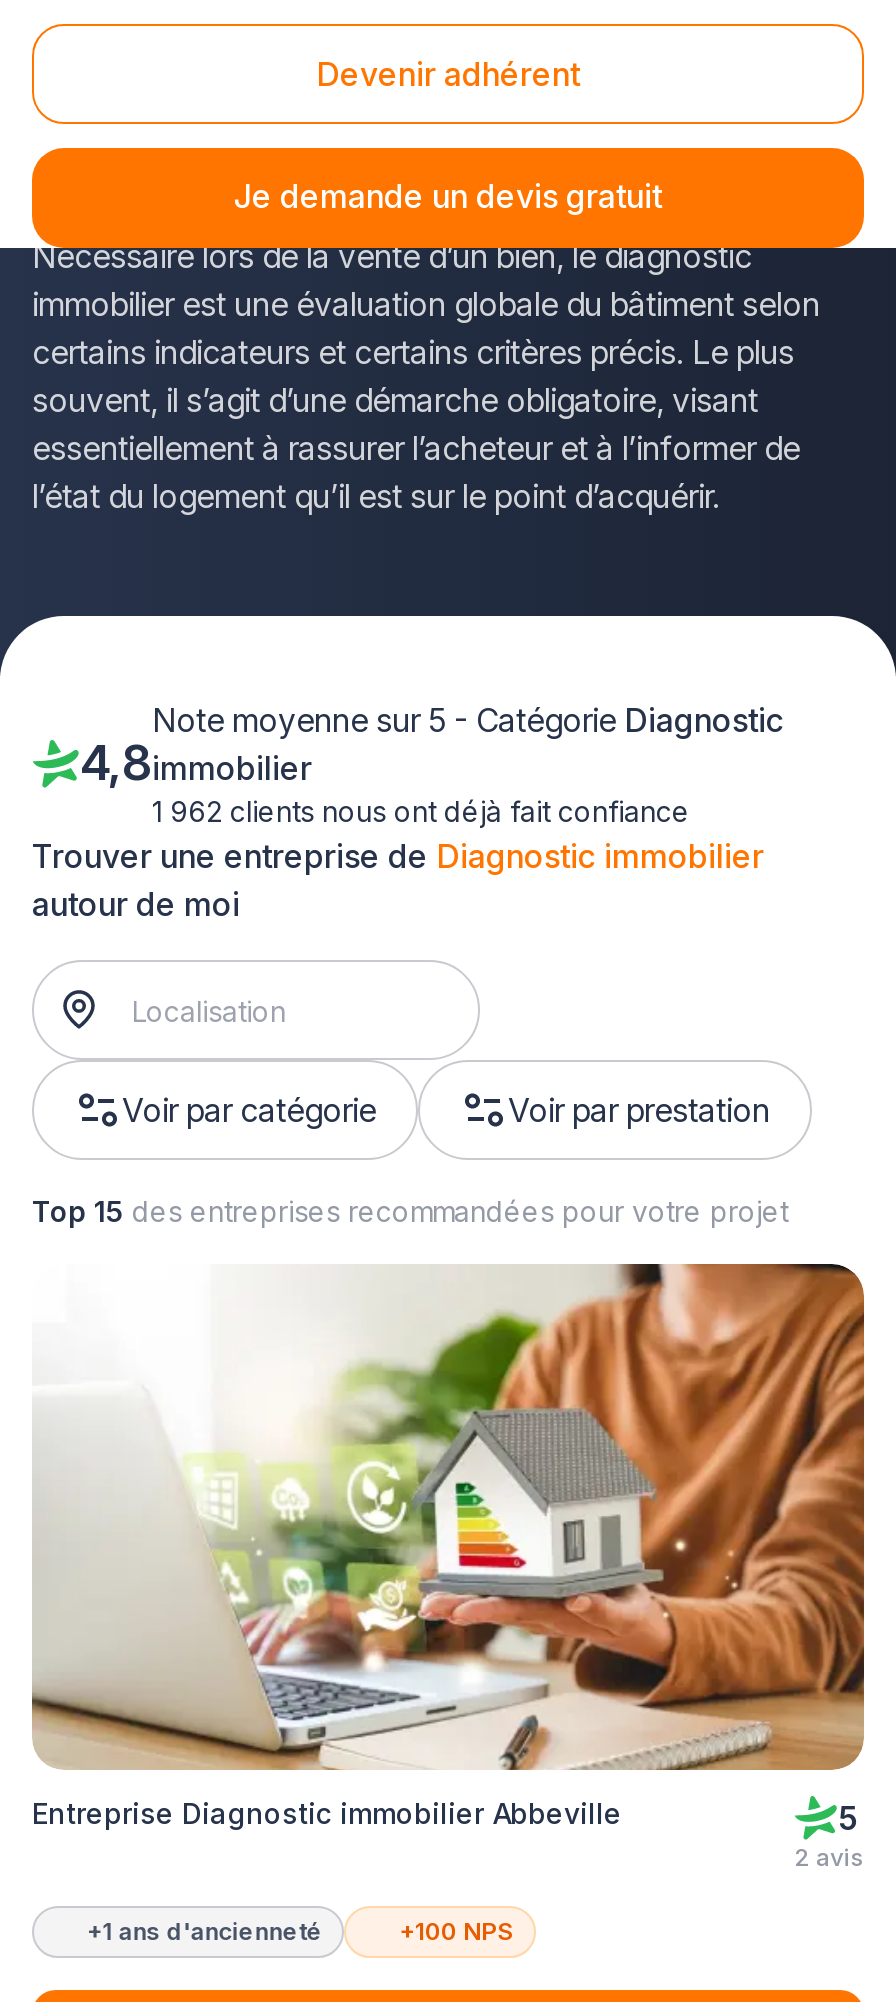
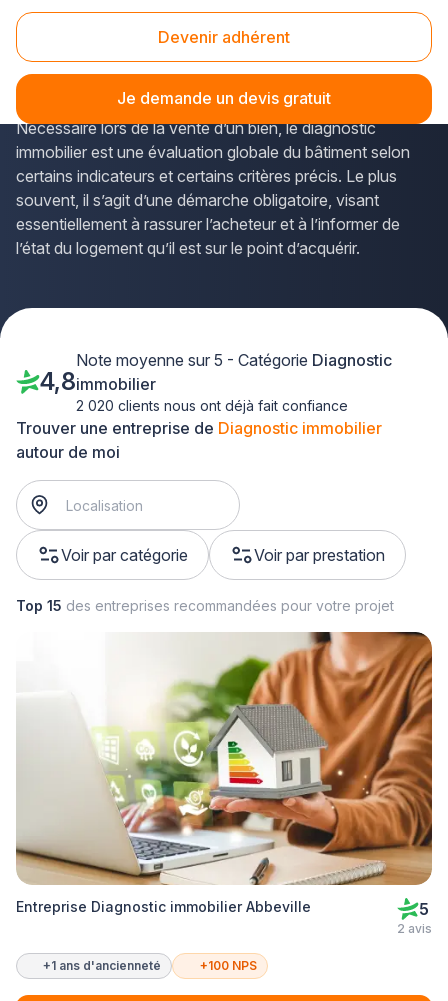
- 1 962 clients nous ont déjà fait confiance
+ 2 020 clients nous ont déjà fait confiance
